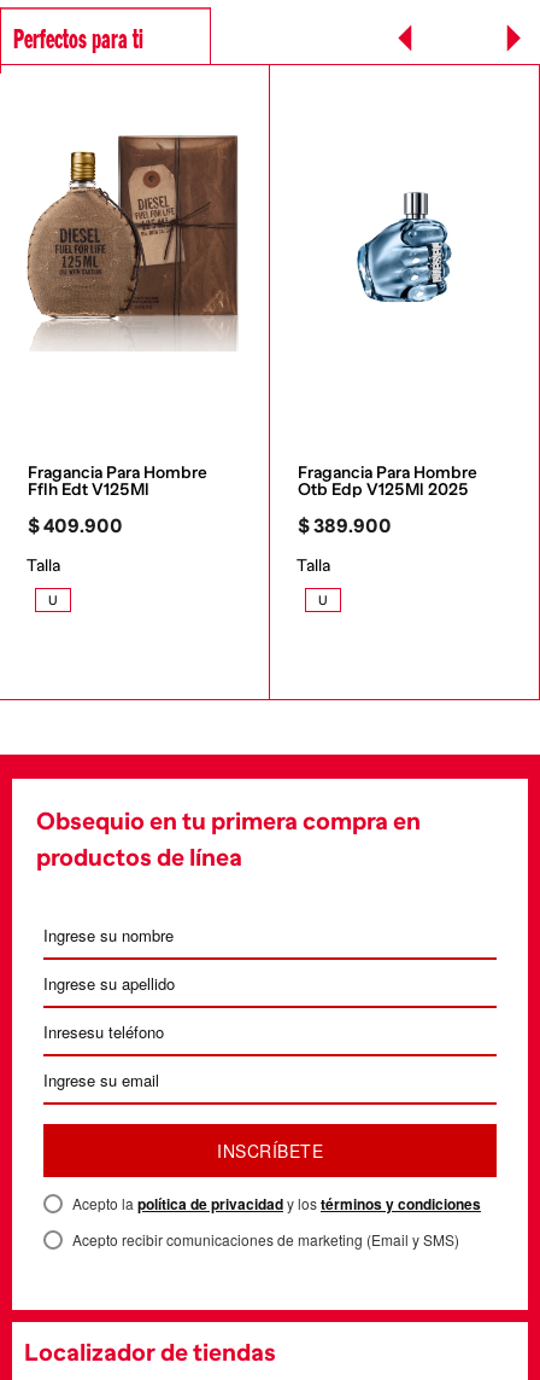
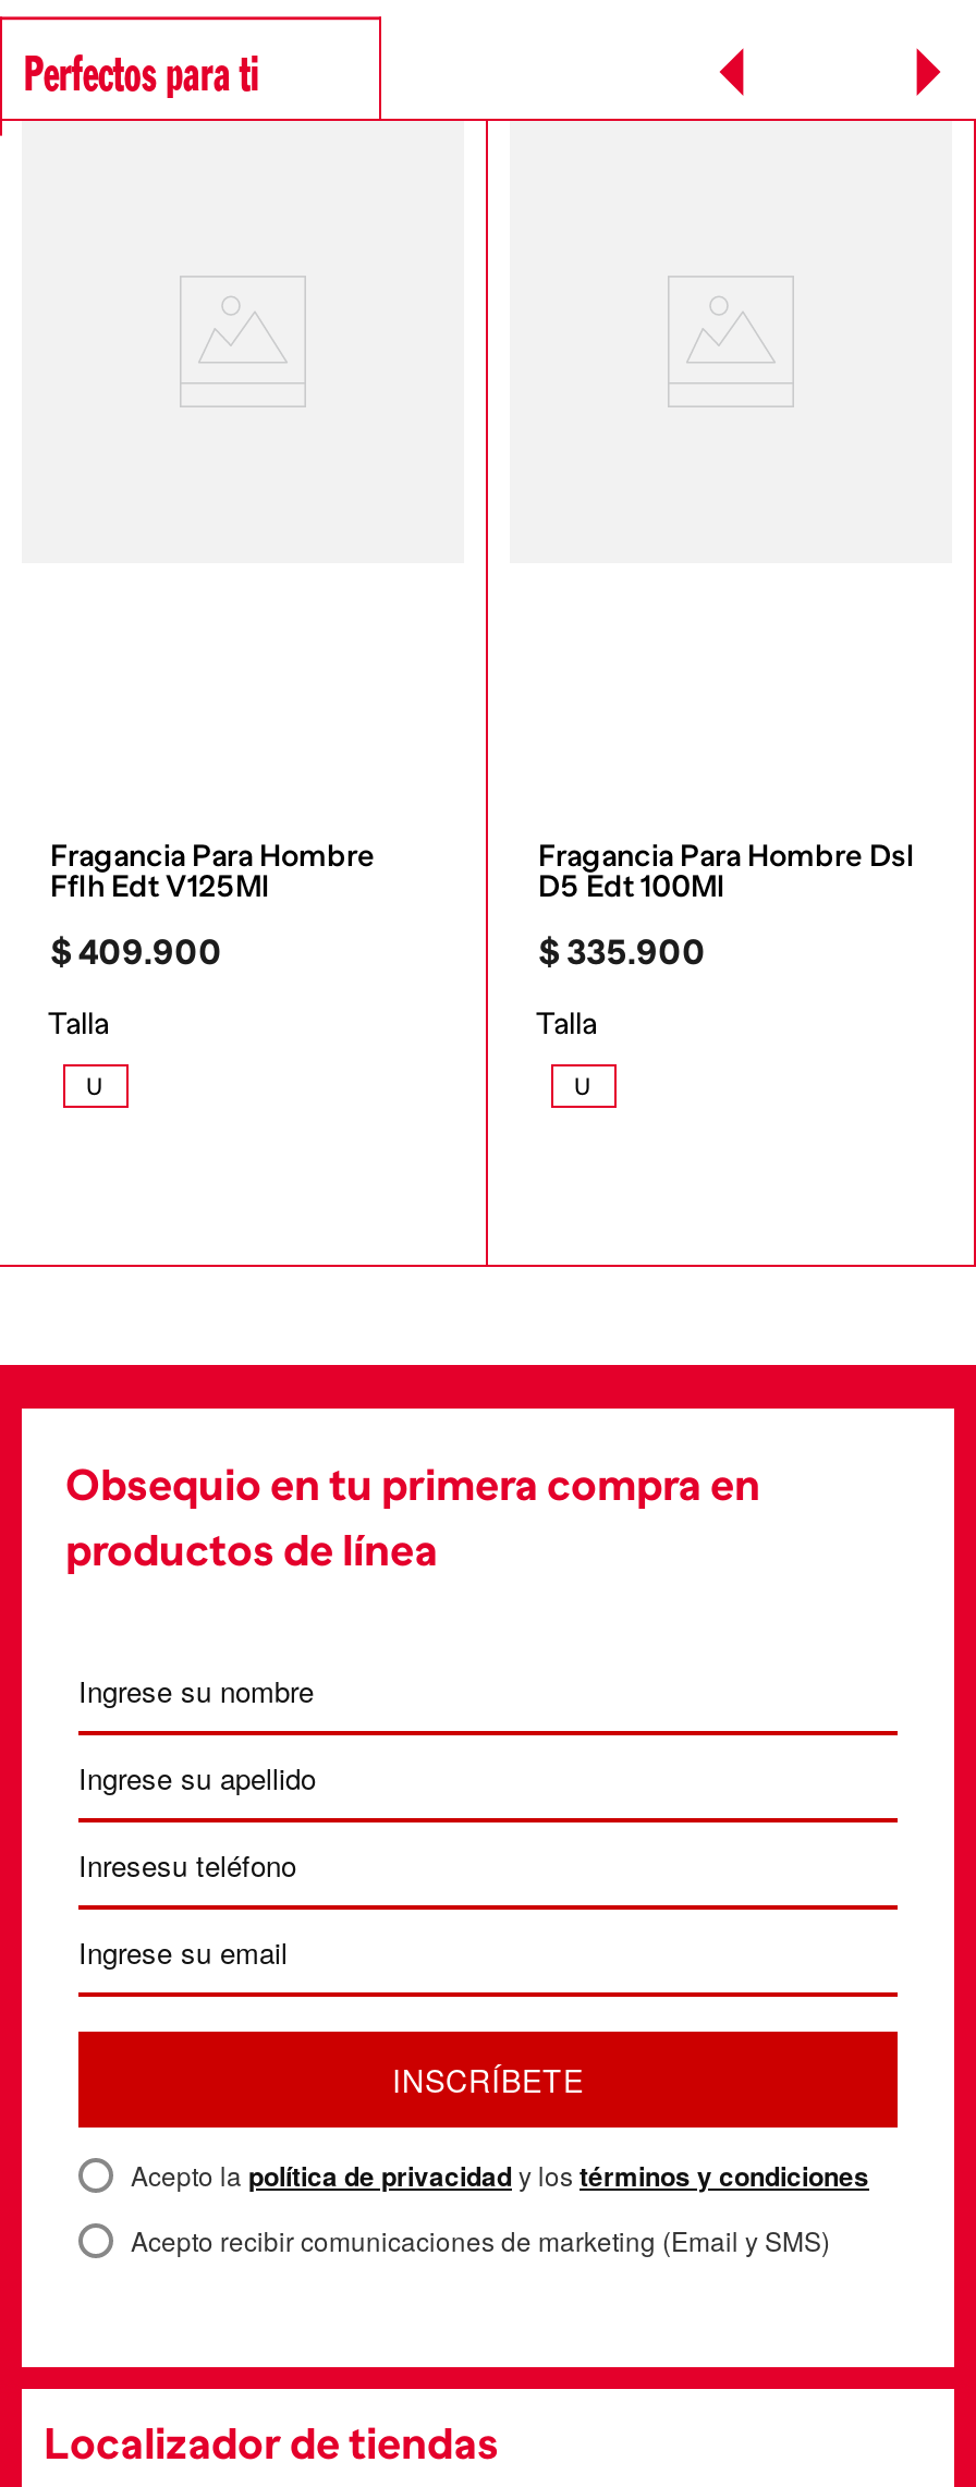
- [image]

- [image]

- Fragancia Para Hombre
- Otb Edp V125Ml 2025
+ Fragancia Para Hombre Dsl
+ D5 Edt 100Ml

- $ 389.900
+ $ 335.900
